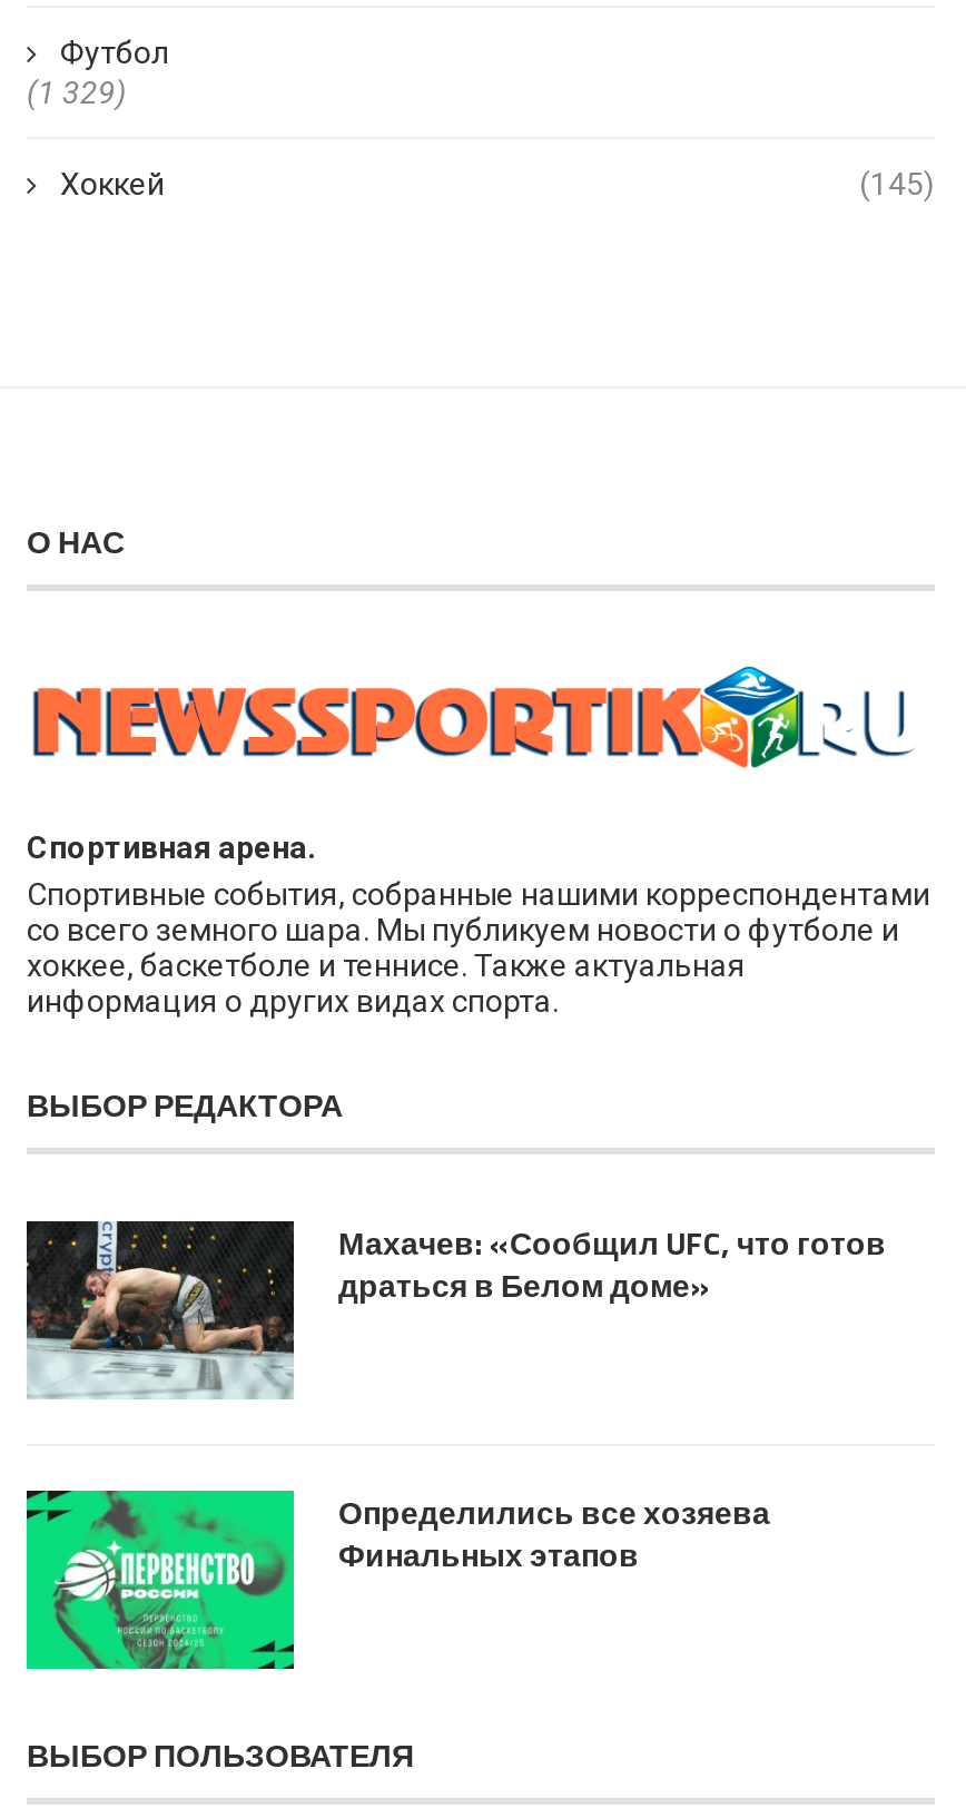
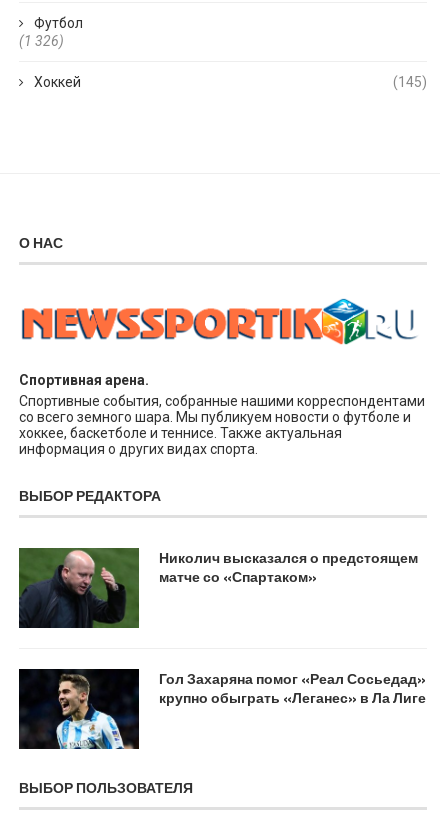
- (1 329)
+ (1 326)

- [image]
- Махачев: «Сообщил UFC, что готов
- драться в Белом доме»
+ [image]
+ Николич высказался о предстоящем
+ матче со «Спартаком»

- [image]
- Определились все хозяева
- Финальных этапов
+ [image]
+ Гол Захаряна помог «Реал Сосьедад»
+ крупно обыграть «Леганес» в Ла Лиге
